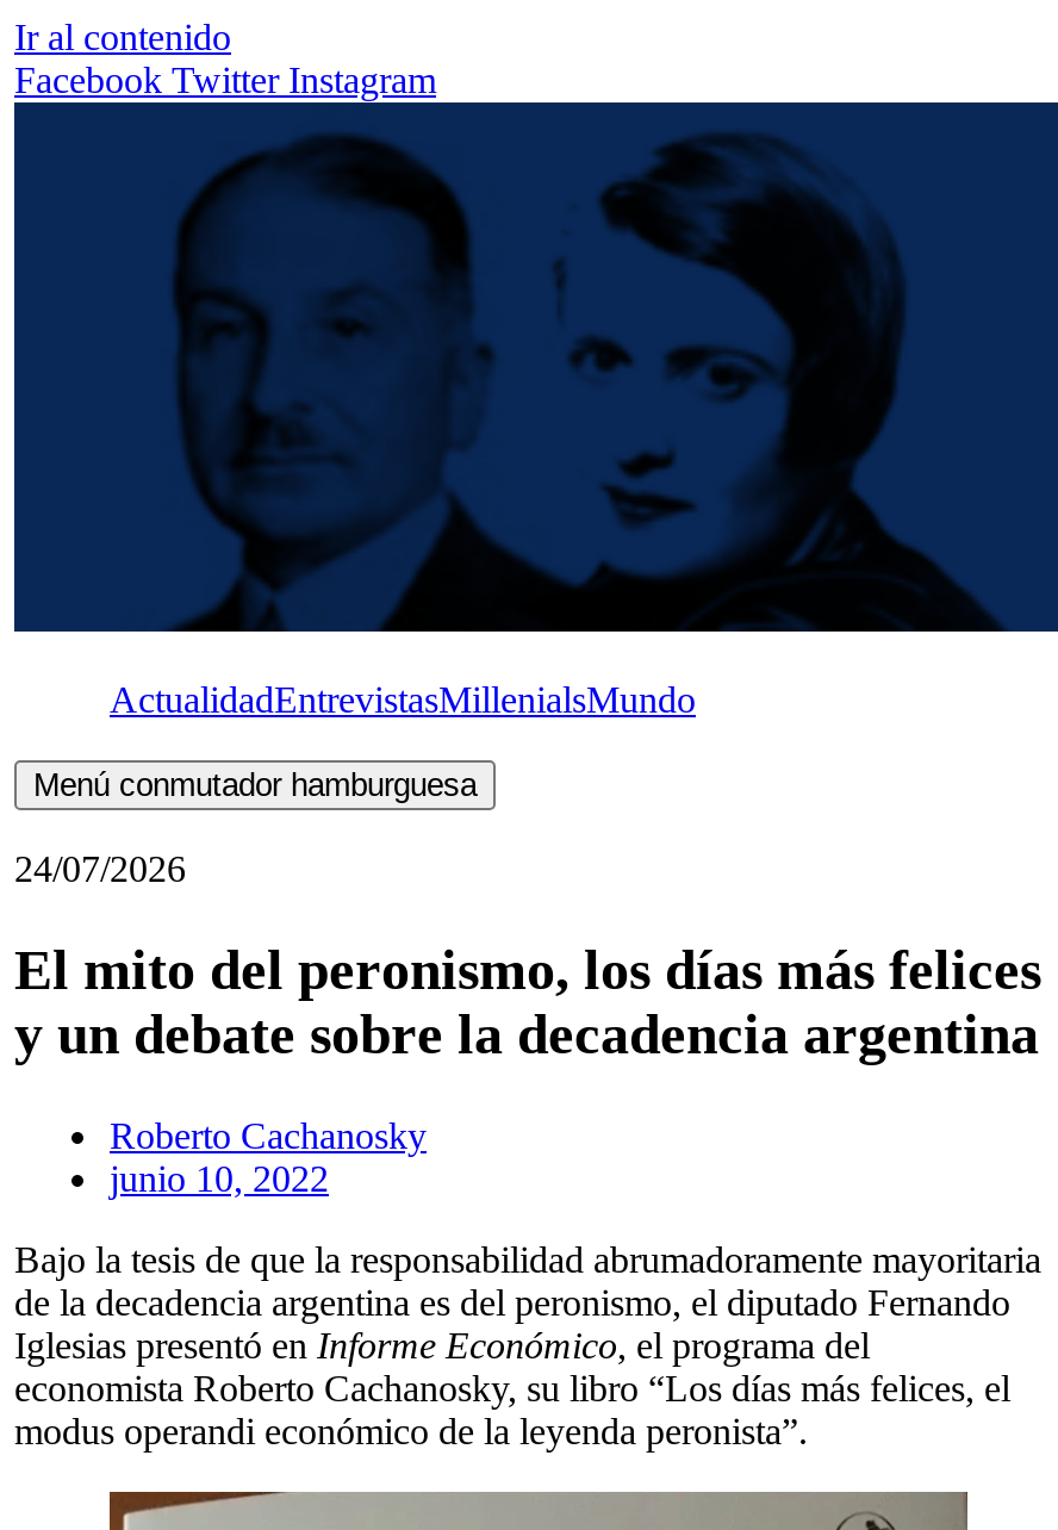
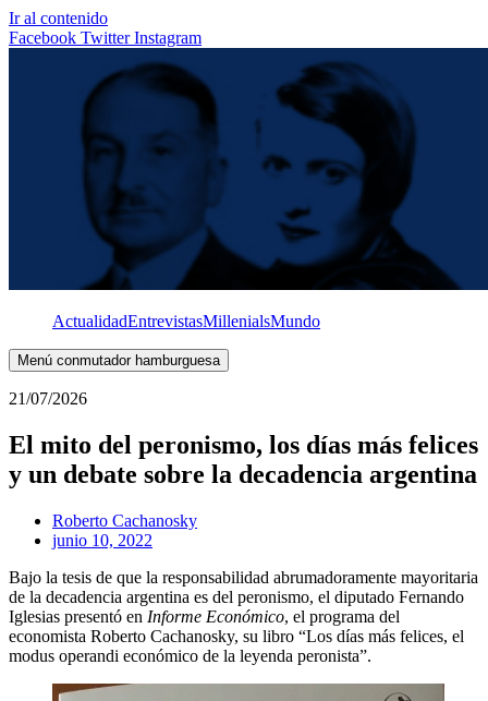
- 24/07/2026
+ 21/07/2026
